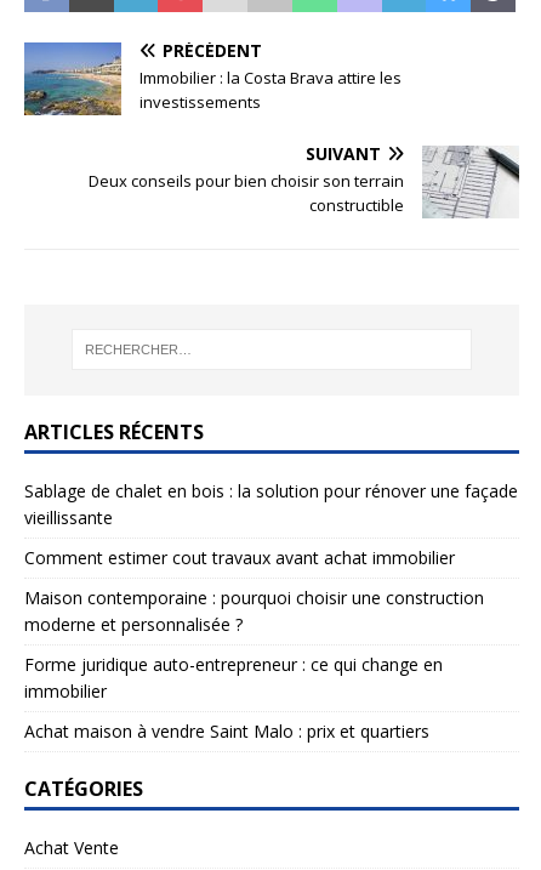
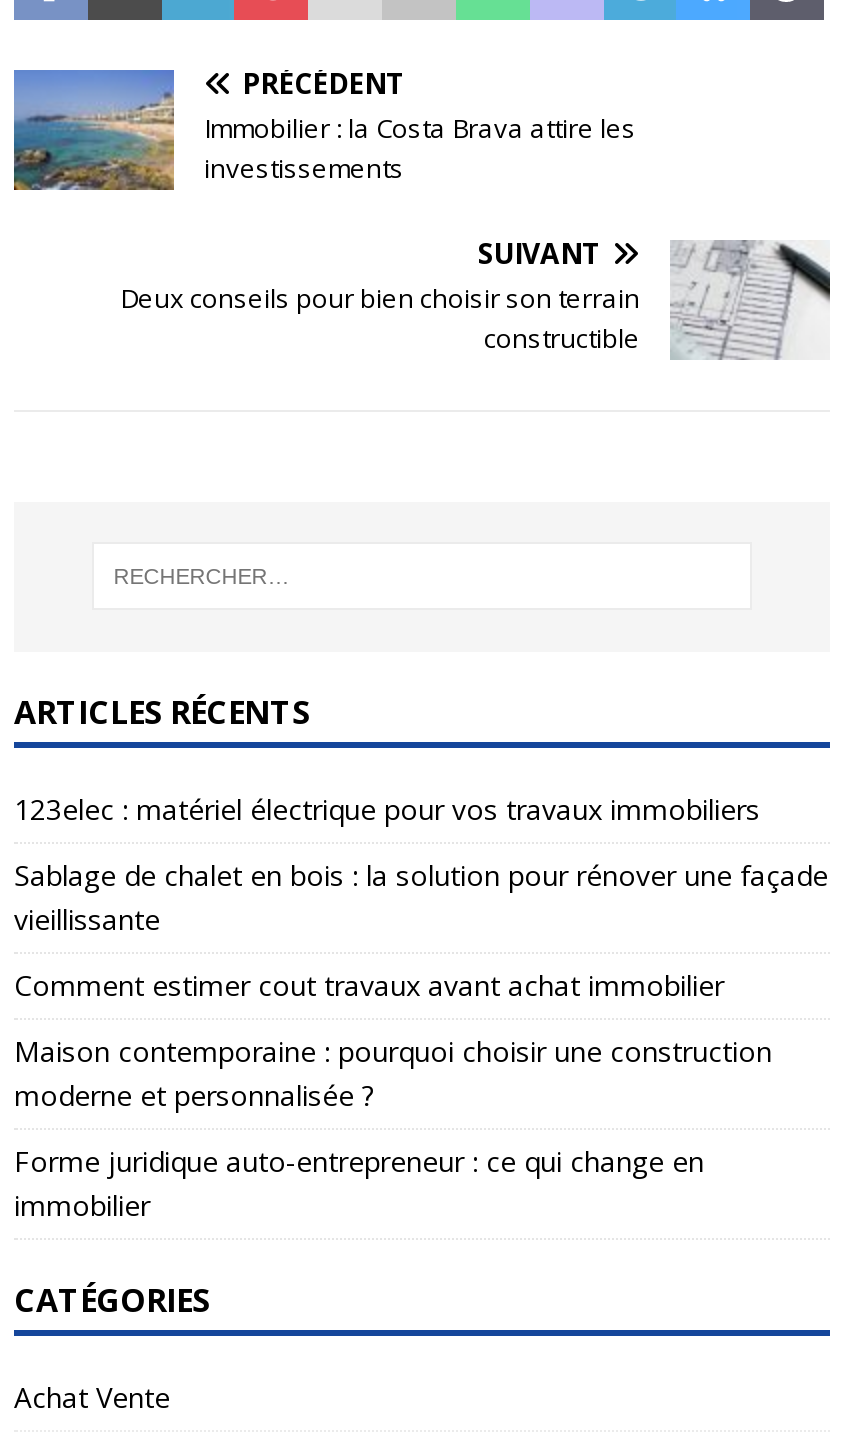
+ 123elec : matériel électrique pour vos travaux immobiliers

moved down: Sablage de chalet en bois : la solution pour rénover une façade | vieillissante | Comment estimer cout travaux avant achat immobilier | Maison contemporaine : pourquoi choisir une construction | moderne et personnalisée ? | Forme juridique auto-entrepreneur : ce qui change en | immobilier

- Achat maison à vendre Saint Malo : prix et quartiers
